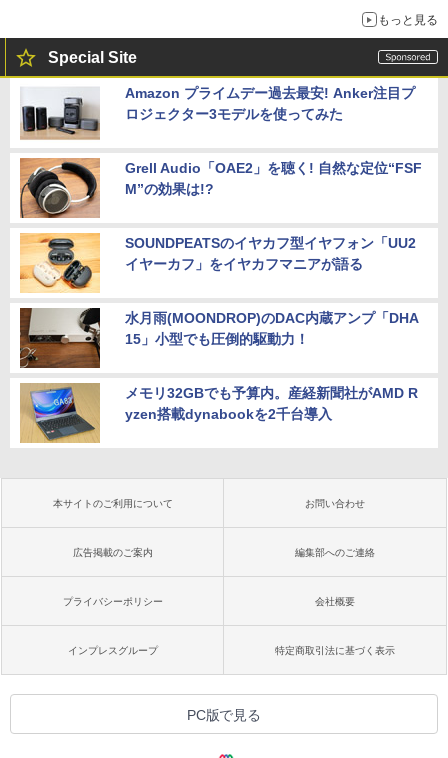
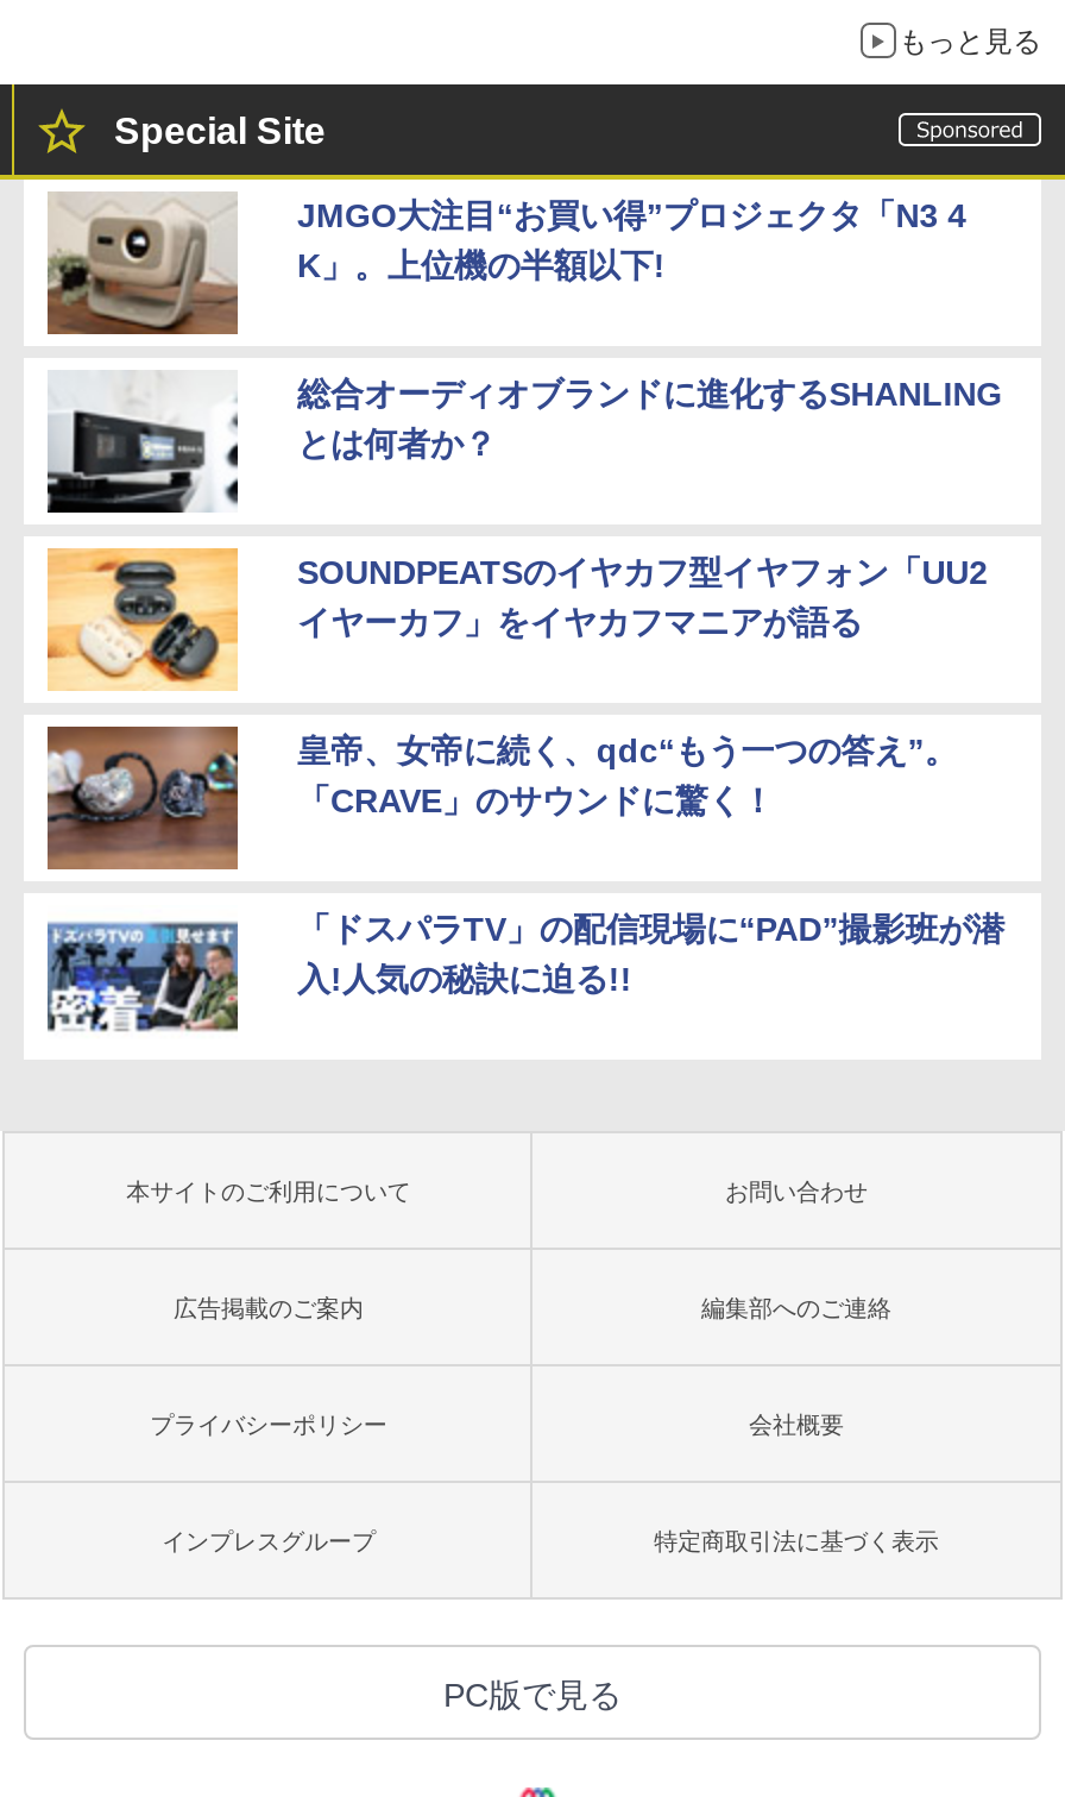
- [image]
- Amazon プライムデー過去最安! Anker注目プ
- ロジェクター3モデルを使ってみた
+ [image]
+ JMGO大注目“お買い得”プロジェクタ「N3 4
+ K」。上位機の半額以下!

- [image]
- Grell Audio「OAE2」を聴く! 自然な定位“FSF
- M”の効果は!?
+ [image]
+ 総合オーディオブランドに進化するSHANLING
+ とは何者か？

- [image]
- 水月雨(MOONDROP)のDAC内蔵アンプ「DHA
- 15」小型でも圧倒的駆動力！
+ [image]
+ 皇帝、女帝に続く、qdc“もう一つの答え”。
+ 「CRAVE」のサウンドに驚く！

- [image]
- メモリ32GBでも予算内。産経新聞社がAMD R
- yzen搭載dynabookを2千台導入
+ [image]
+ 「ドスパラTV」の配信現場に“PAD”撮影班が潜
+ 入!人気の秘訣に迫る!!
